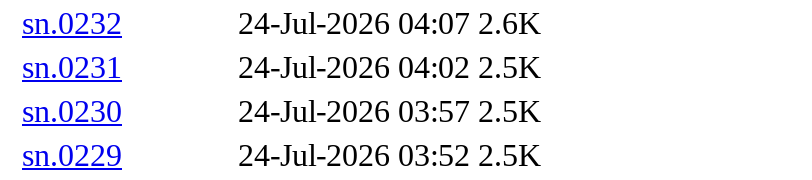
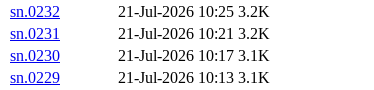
- 24-Jul-2026 04:07 2.6K
+ 21-Jul-2026 10:25 3.2K

- 24-Jul-2026 04:02 2.5K
+ 21-Jul-2026 10:21 3.2K

- 24-Jul-2026 03:57 2.5K
+ 21-Jul-2026 10:17 3.1K

- 24-Jul-2026 03:52 2.5K
+ 21-Jul-2026 10:13 3.1K
